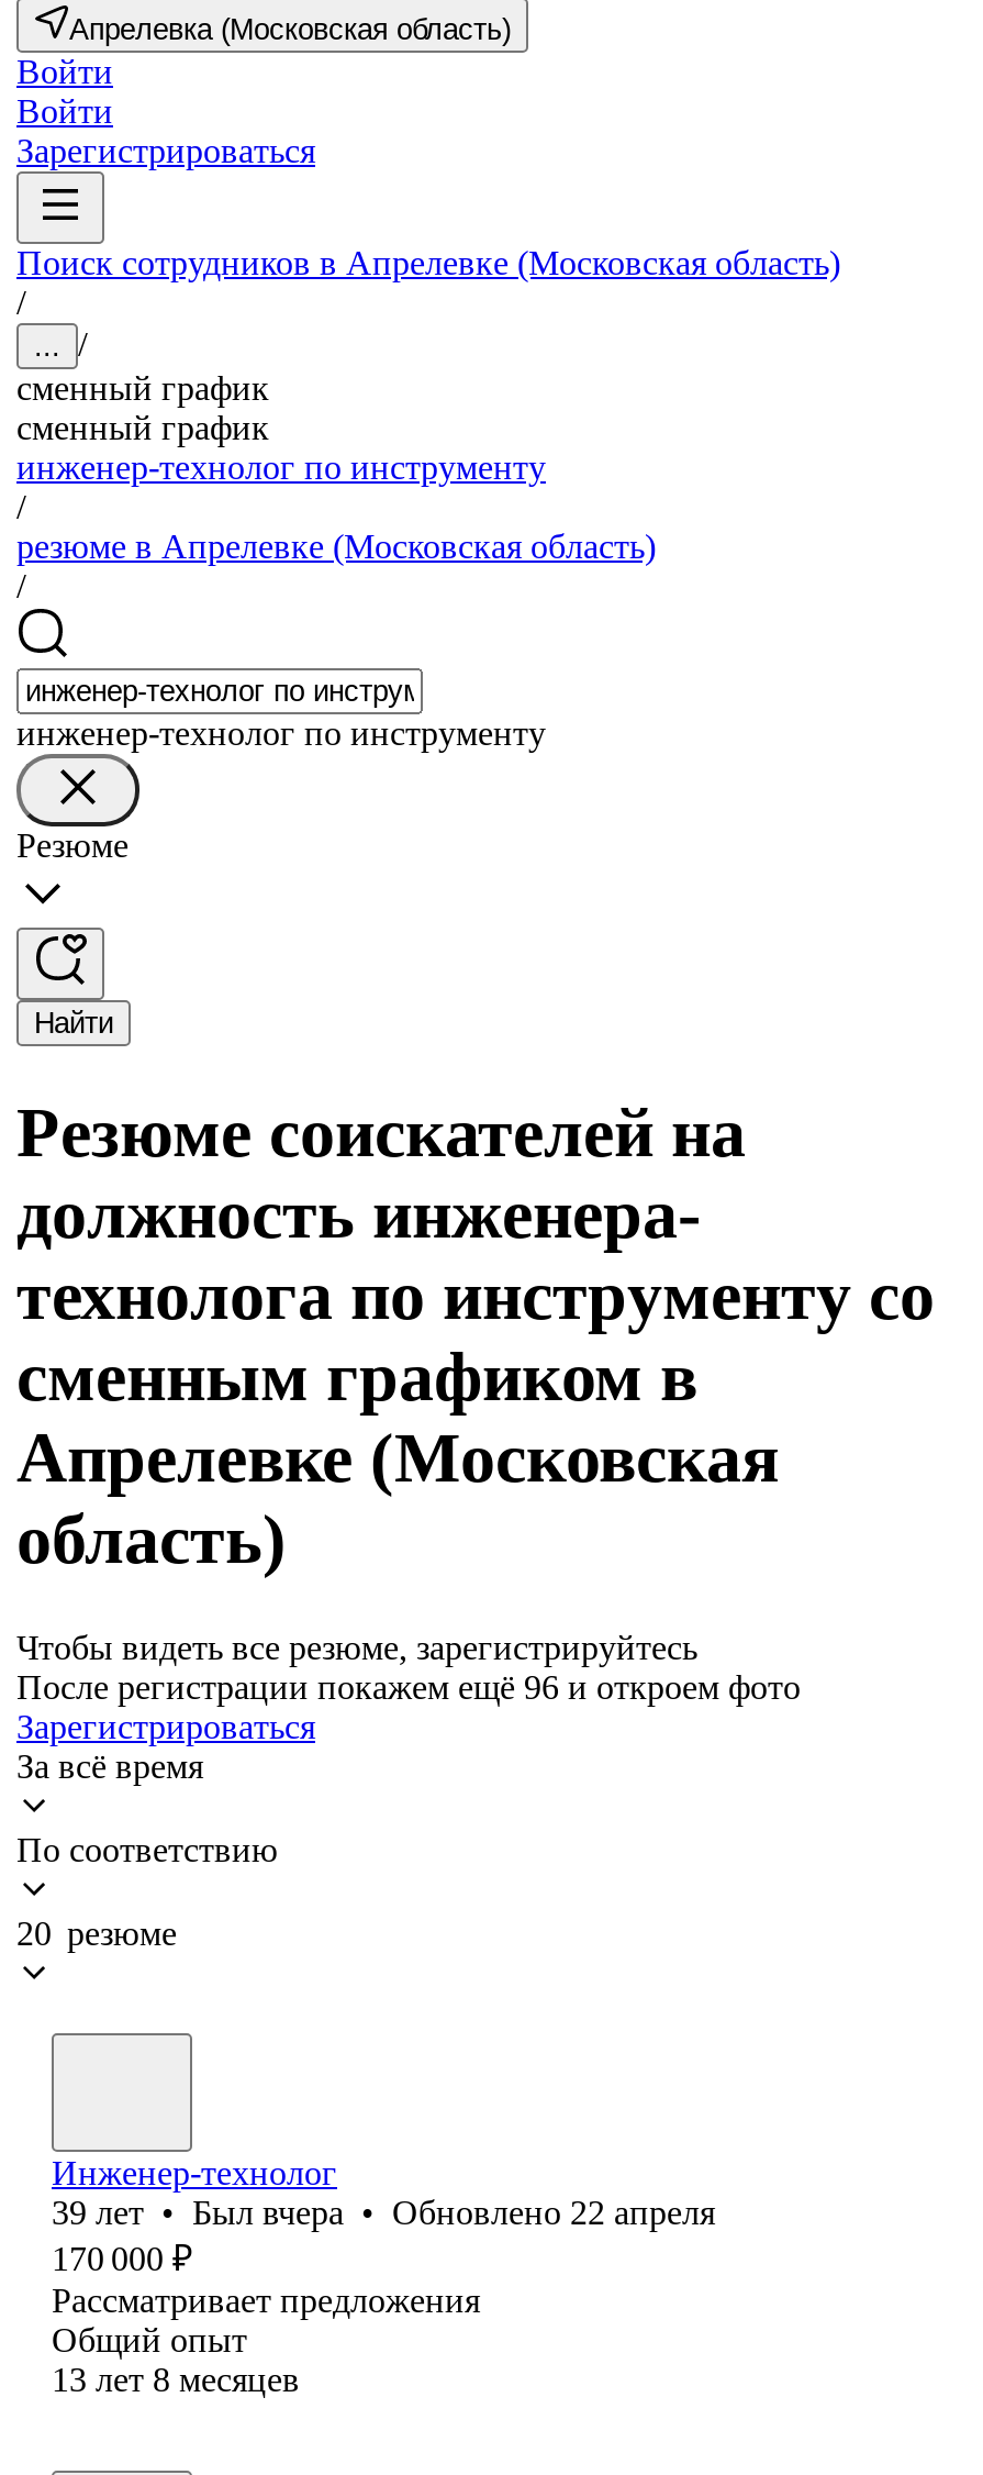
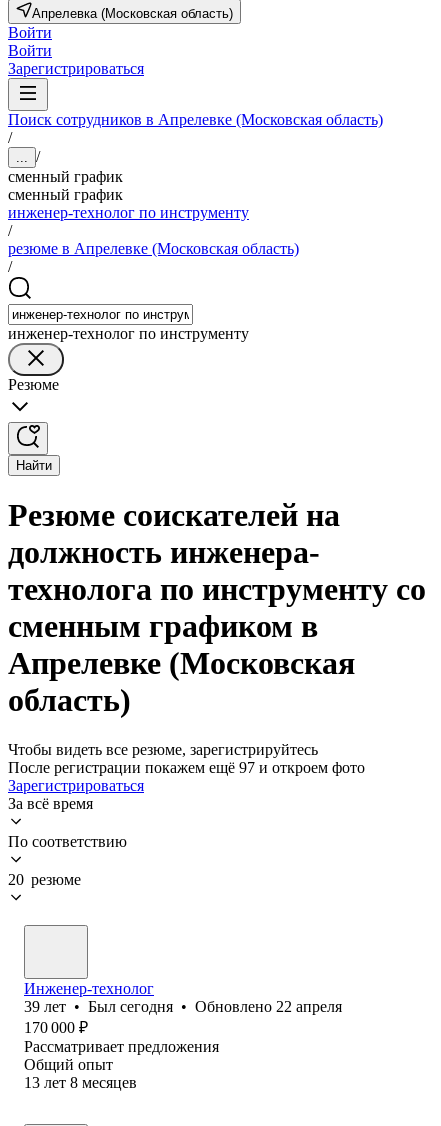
- После регистрации покажем ещё 96 и откроем фото
+ После регистрации покажем ещё 97 и откроем фото

- 39 лет • Был вчера • Обновлено 22 апреля
+ 39 лет • Был сегодня • Обновлено 22 апреля
